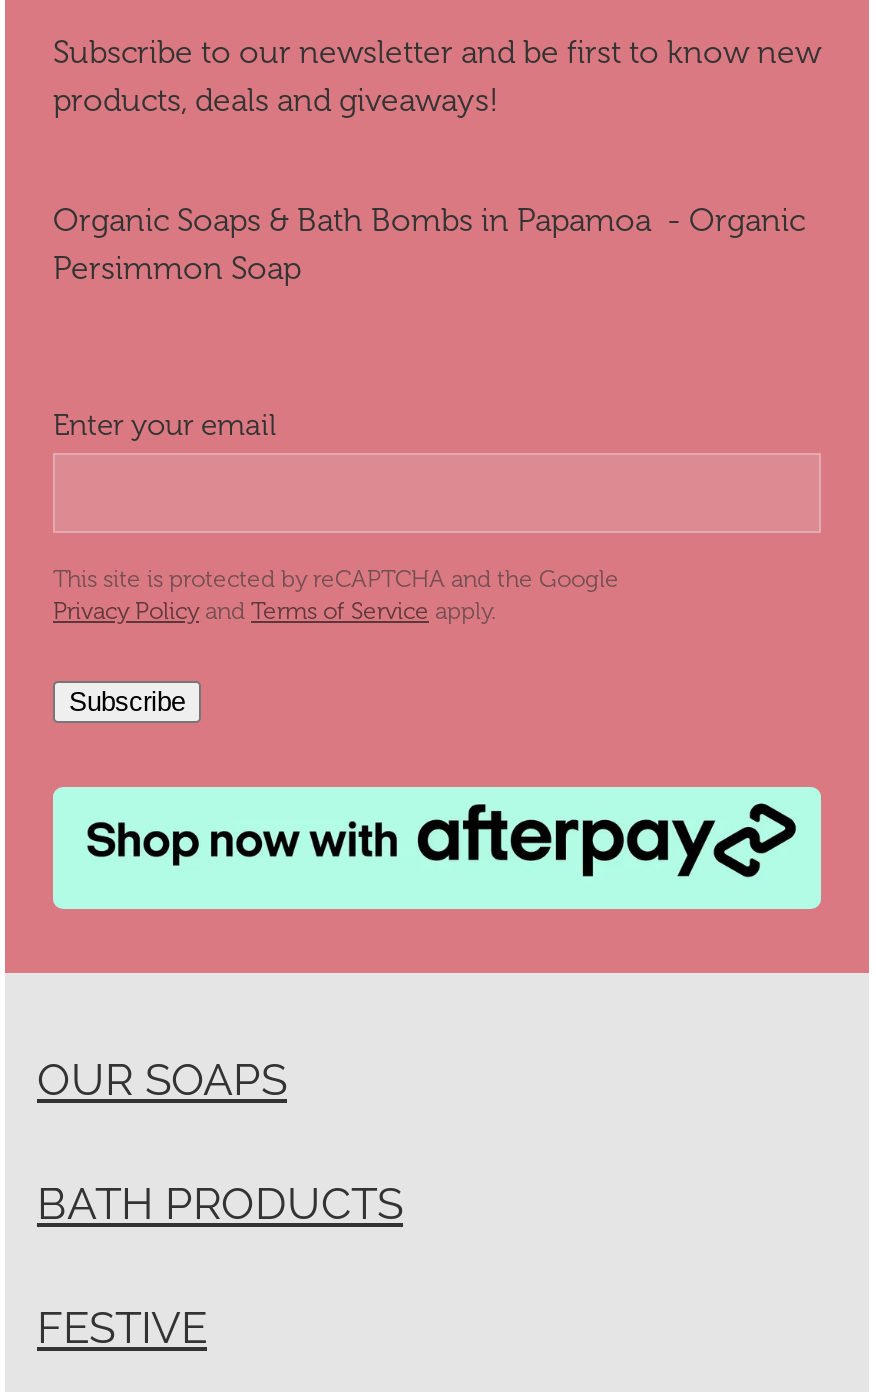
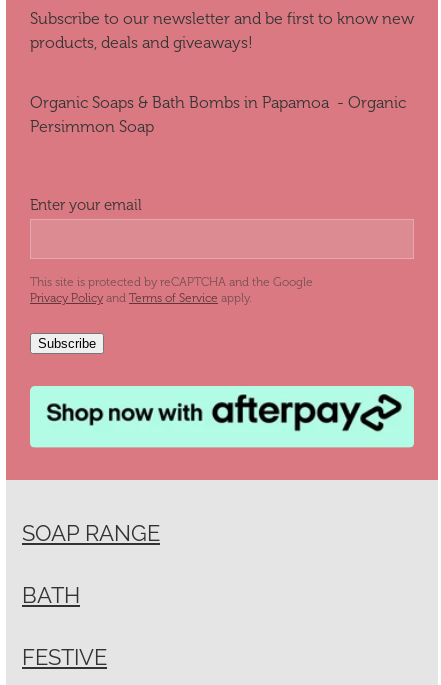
- OUR SOAPS
+ SOAP RANGE

- BATH PRODUCTS
+ BATH
